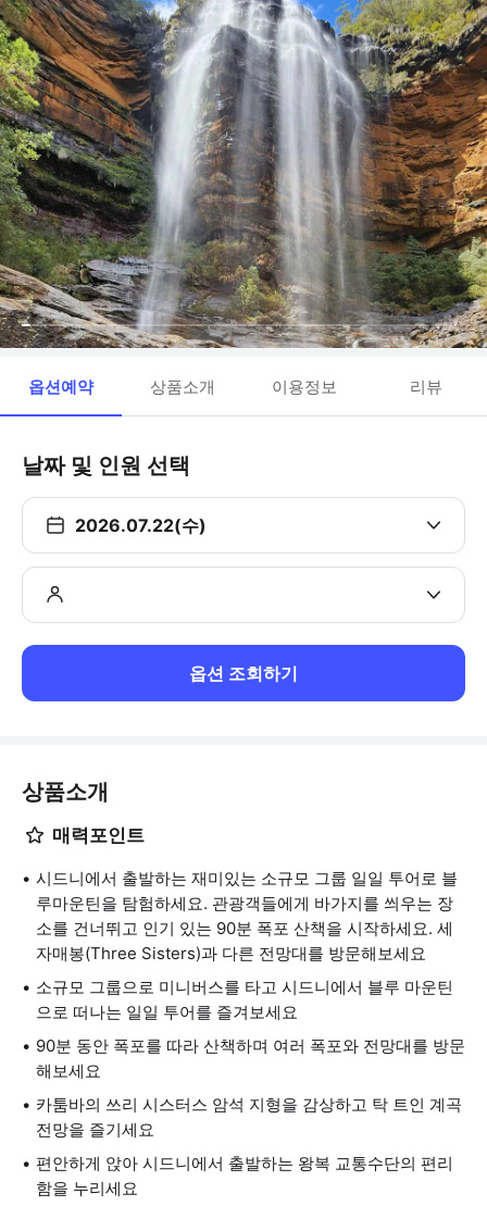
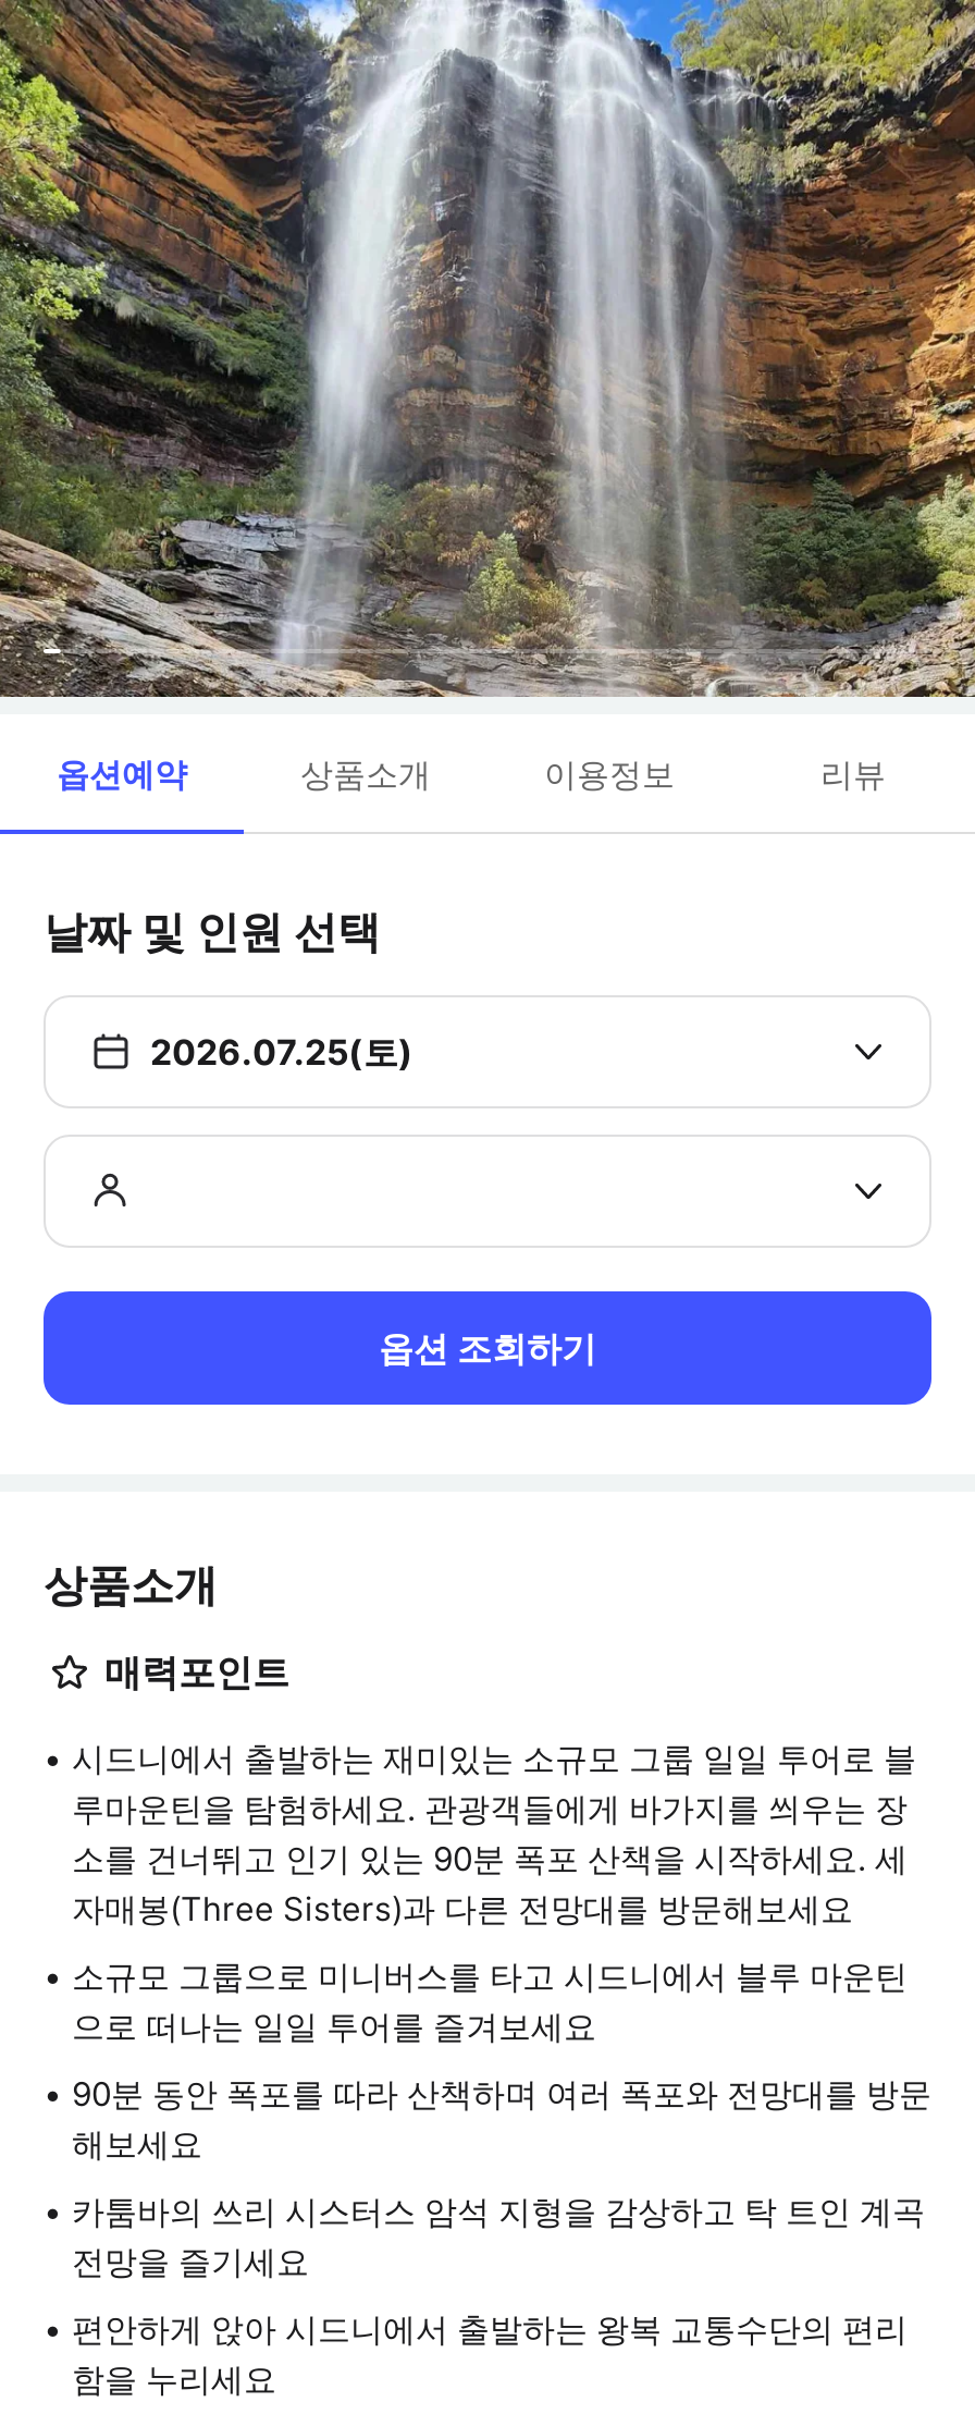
- 2026.07.22(수)
+ 2026.07.25(토)
